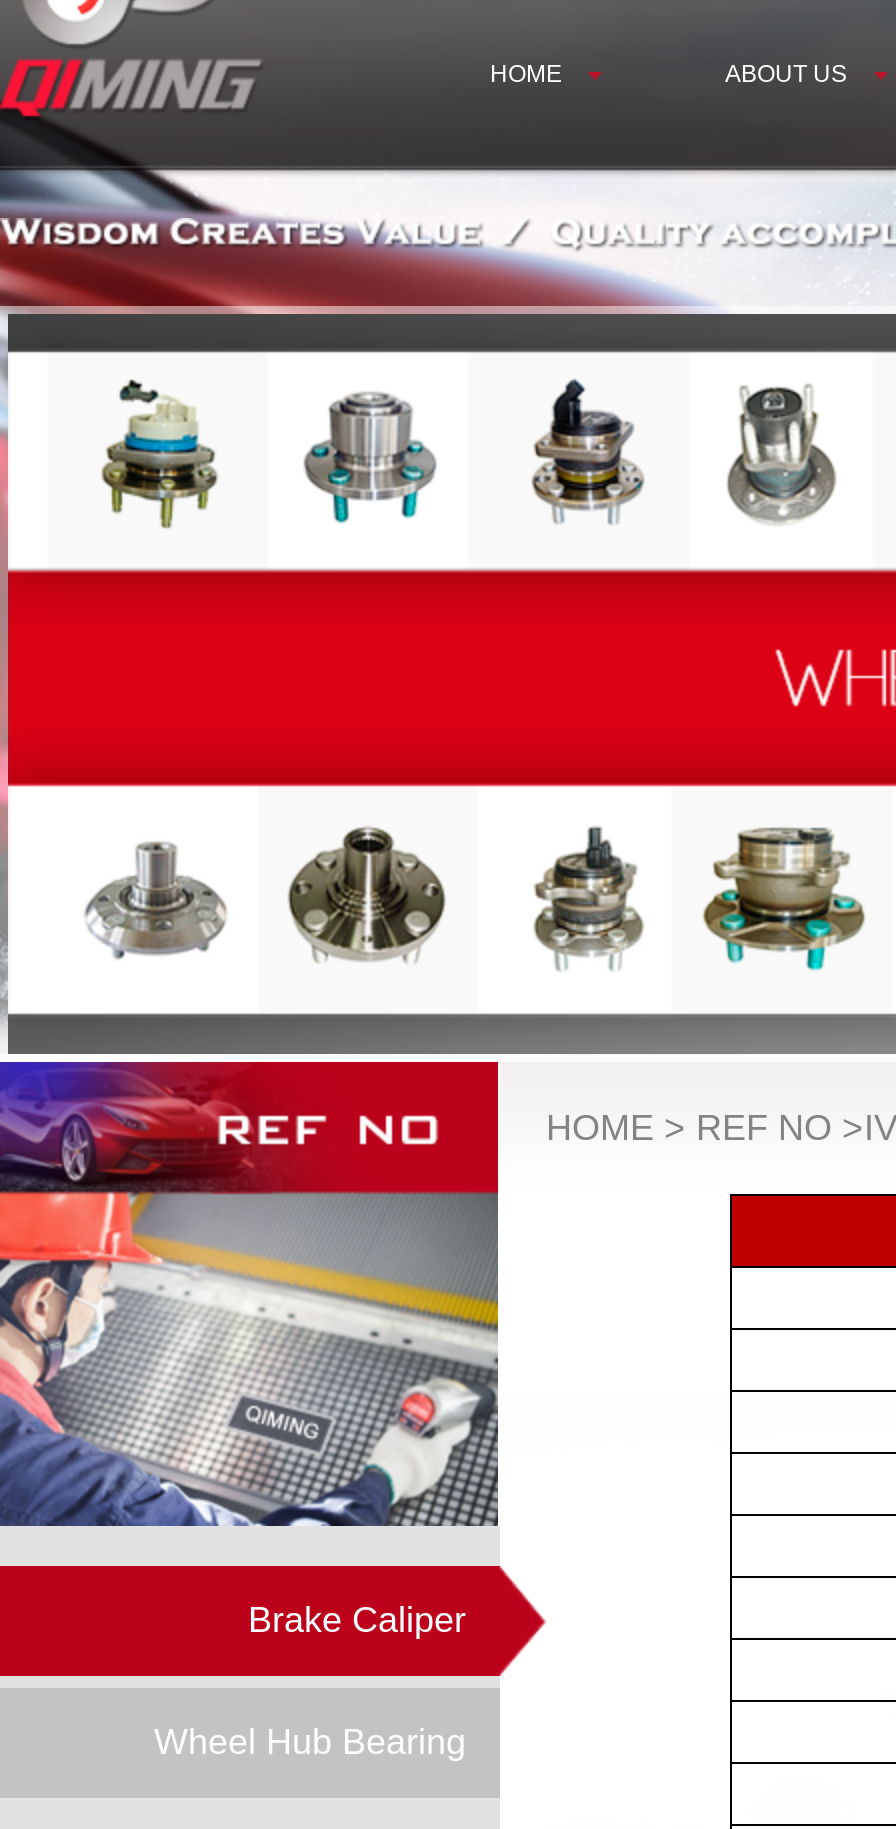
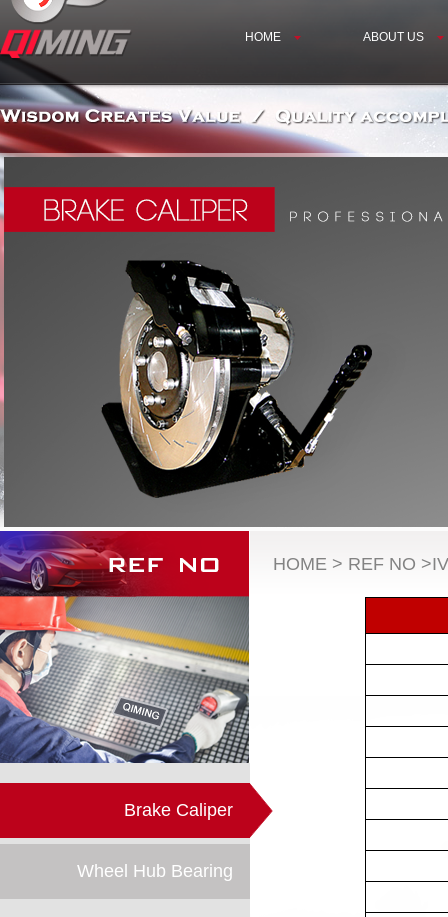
- [image]
+ [image]
